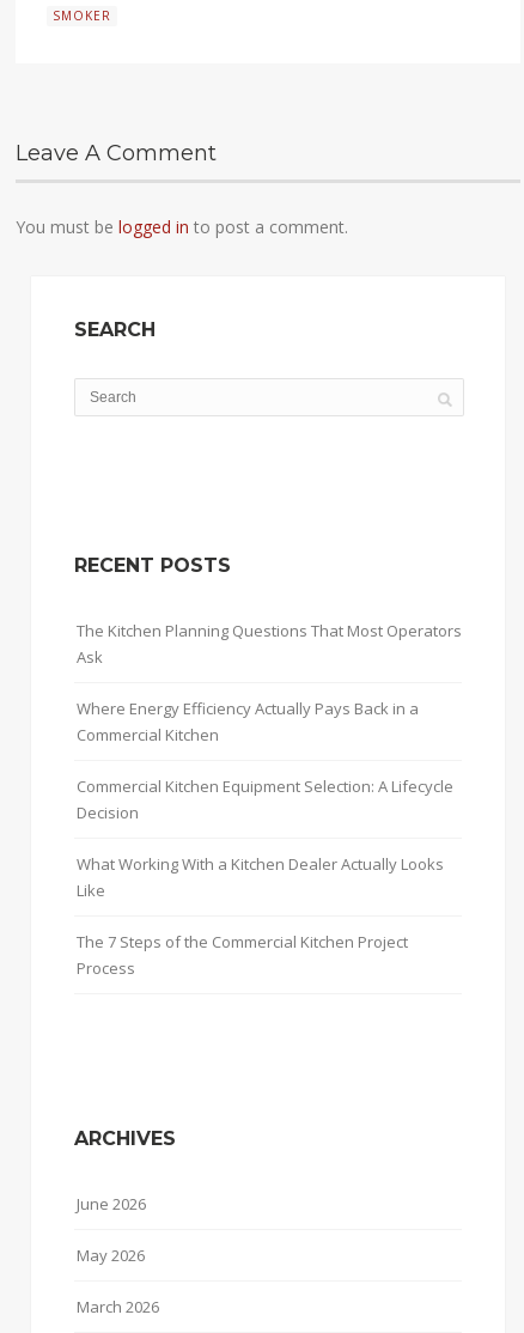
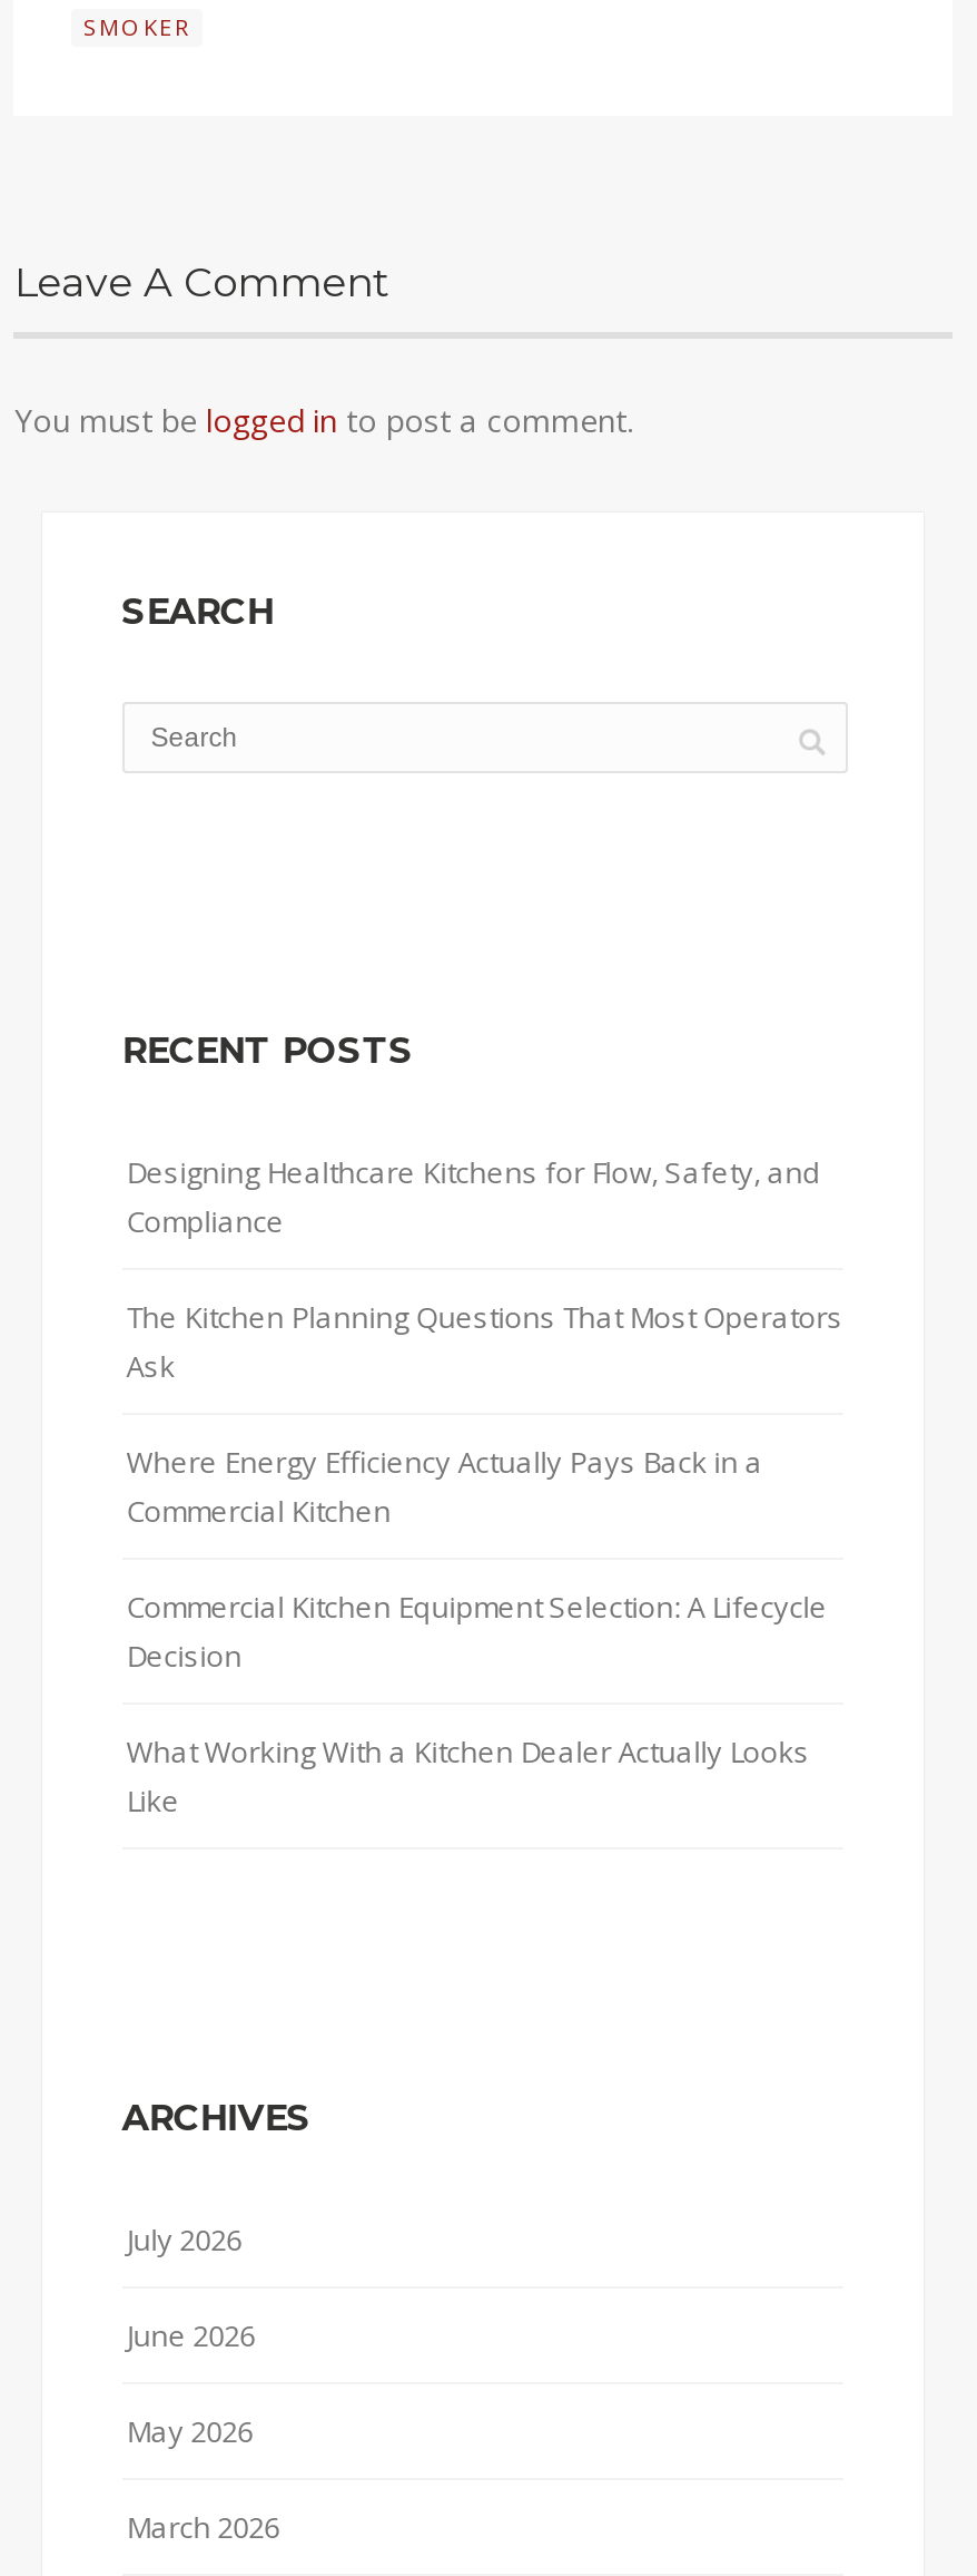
+ Designing Healthcare Kitchens for Flow, Safety, and
+ Compliance

moved down: The Kitchen Planning Questions That Most Operators | Ask | Where Energy Efficiency Actually Pays Back in a | Commercial Kitchen | Commercial Kitchen Equipment Selection: A Lifecycle | Decision | What Working With a Kitchen Dealer Actually Looks | Like

- The 7 Steps of the Commercial Kitchen Project
- Process

+ July 2026
